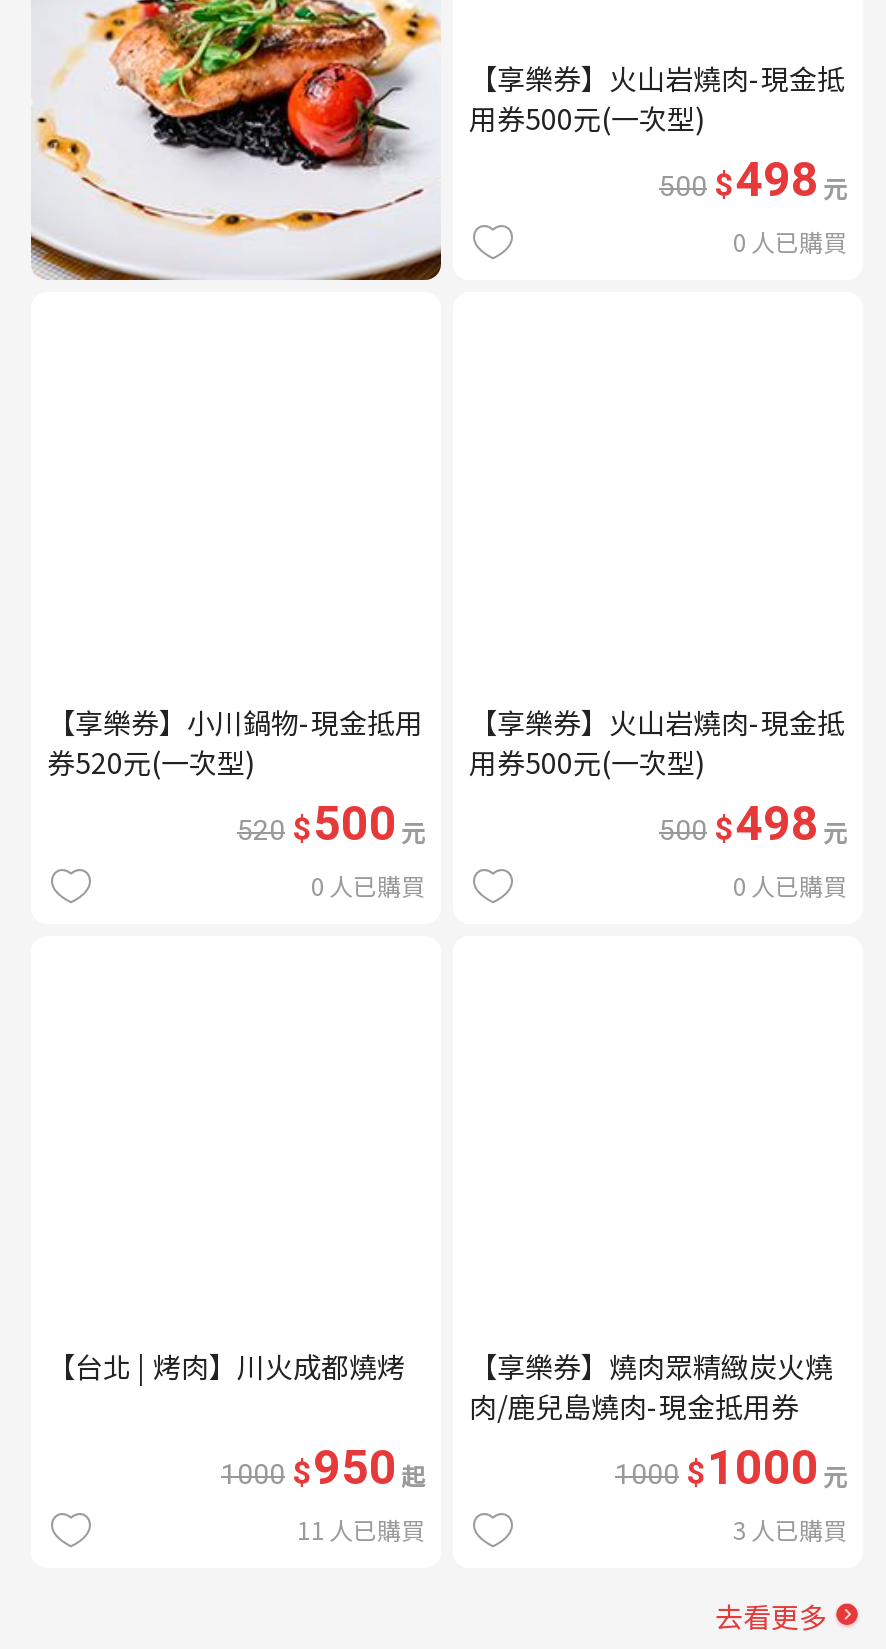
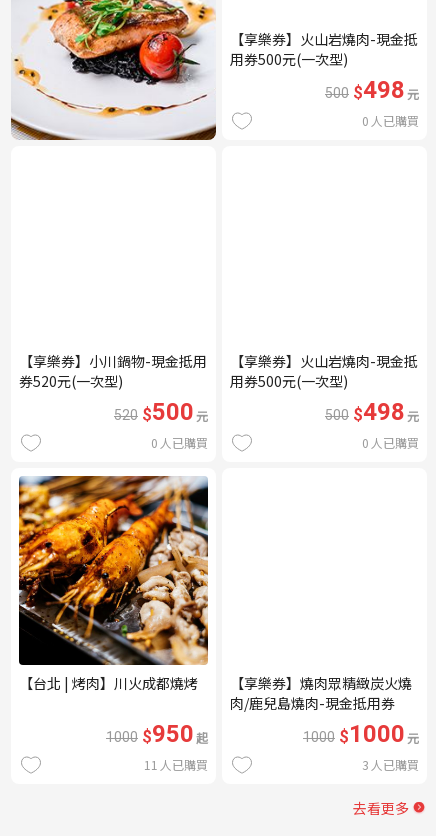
+ [image]
